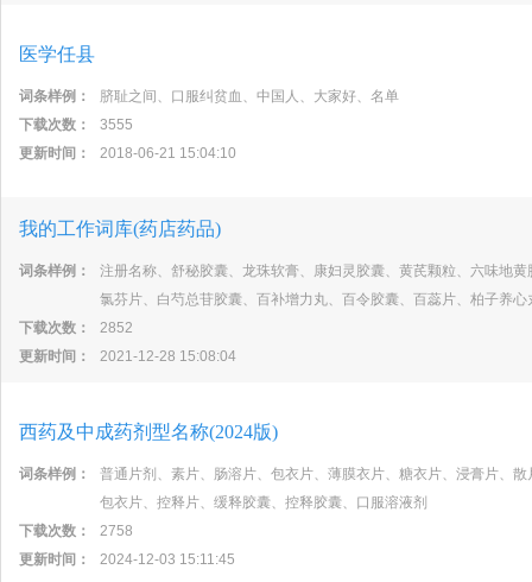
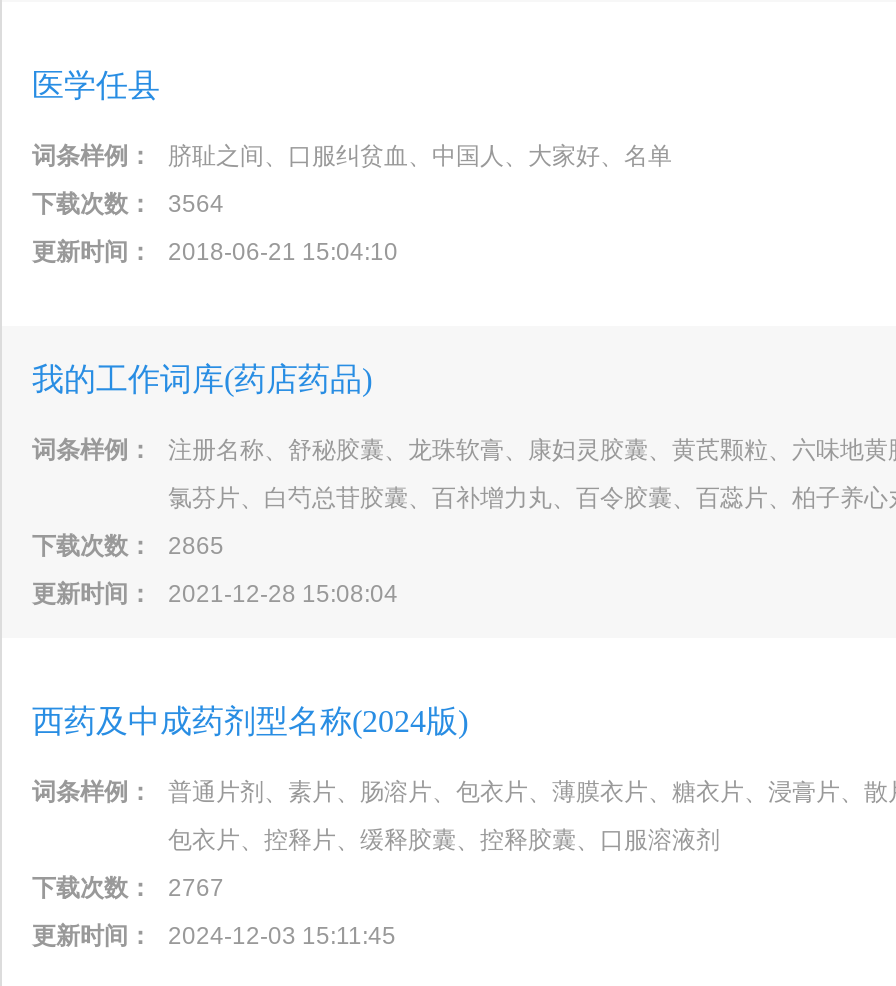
- 下载次数： 3555
+ 下载次数： 3564

- 下载次数： 2852
+ 下载次数： 2865

- 下载次数： 2758
+ 下载次数： 2767
